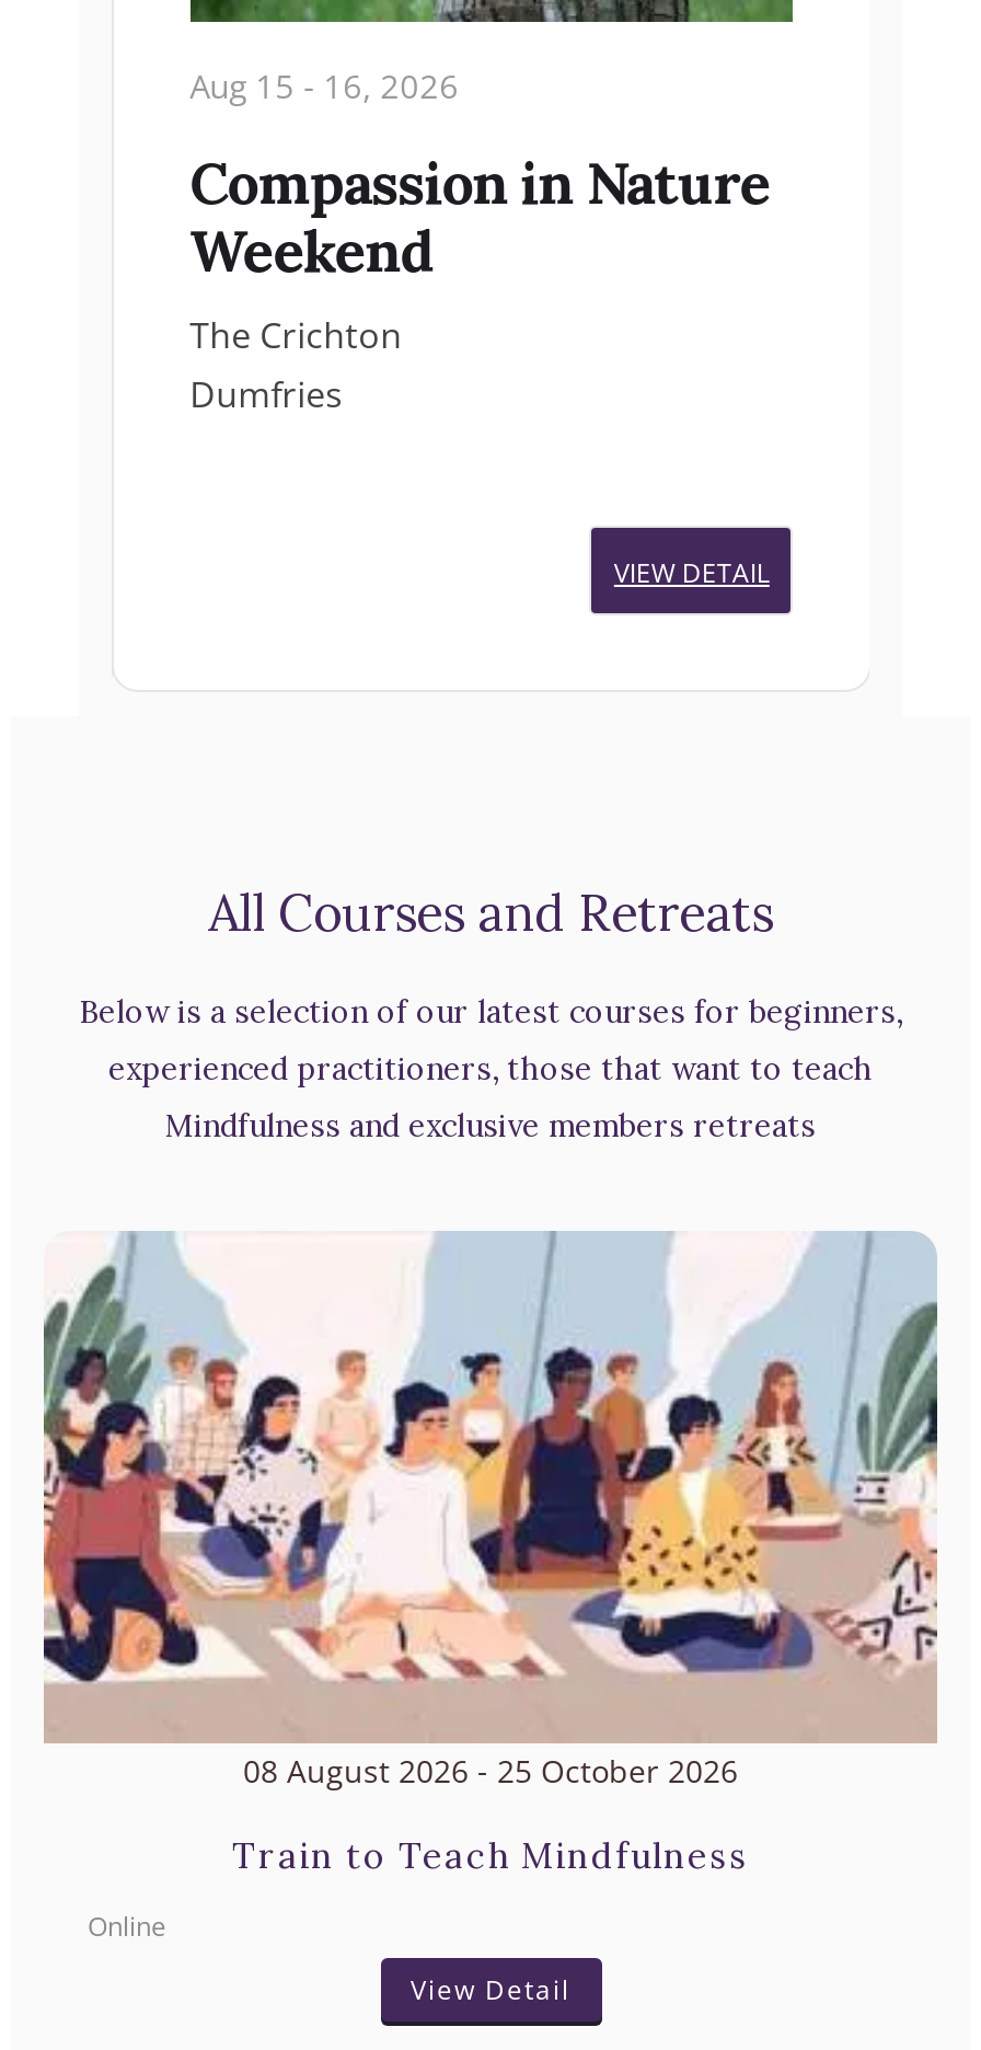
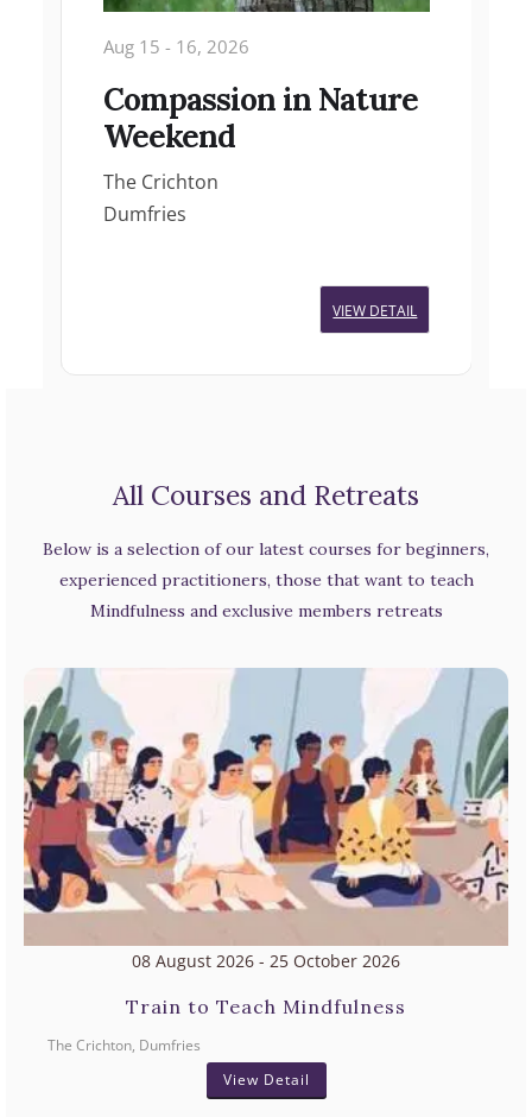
- Online
+ The Crichton, Dumfries
